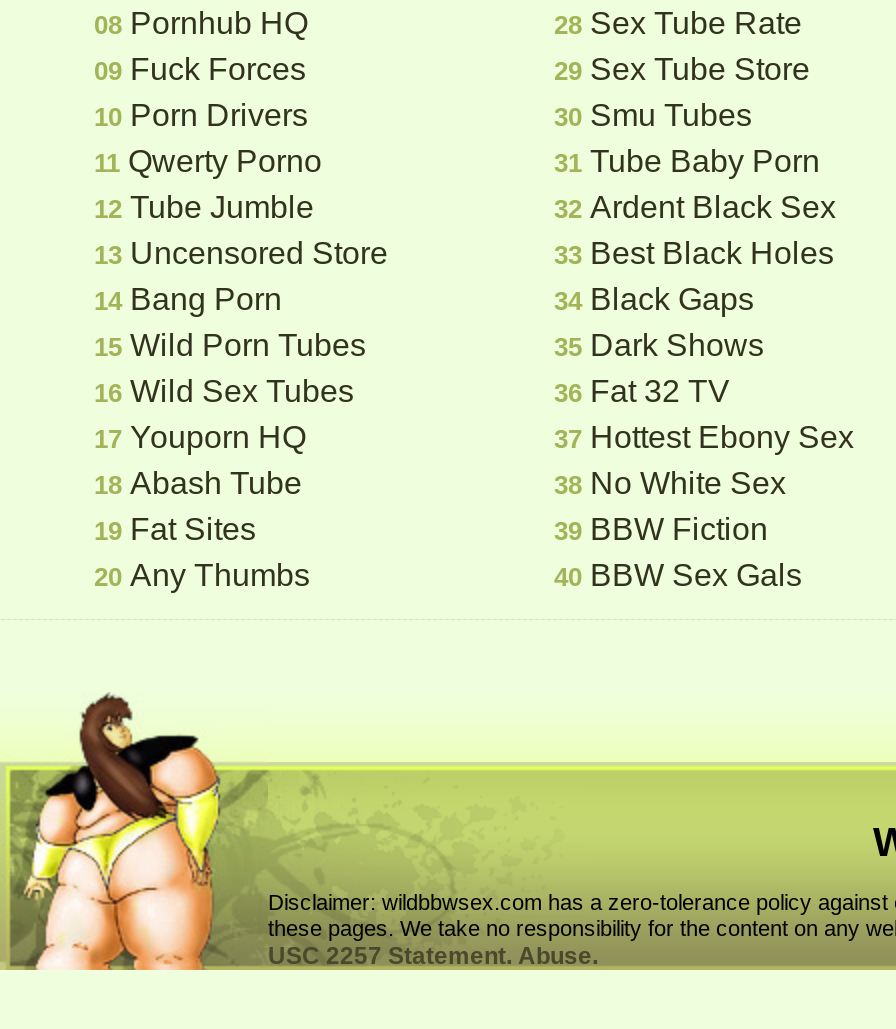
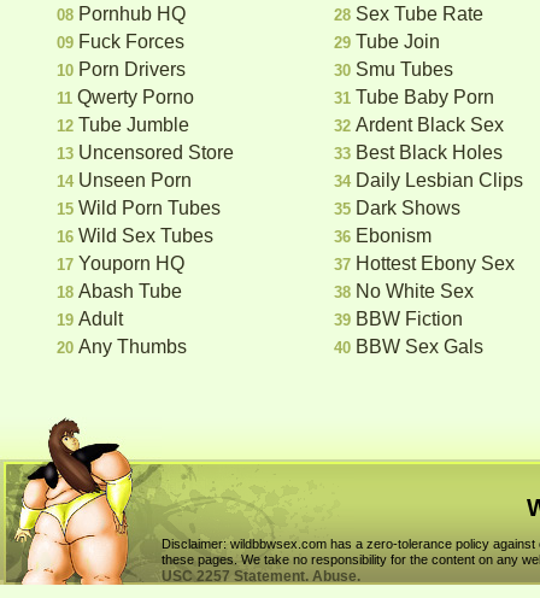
- 29 Sex Tube Store
+ 29 Tube Join

- 14 Bang Porn
+ 14 Unseen Porn

- 34 Black Gaps
+ 34 Daily Lesbian Clips

- 36 Fat 32 TV
+ 36 Ebonism

- 19 Fat Sites
+ 19 Adult
